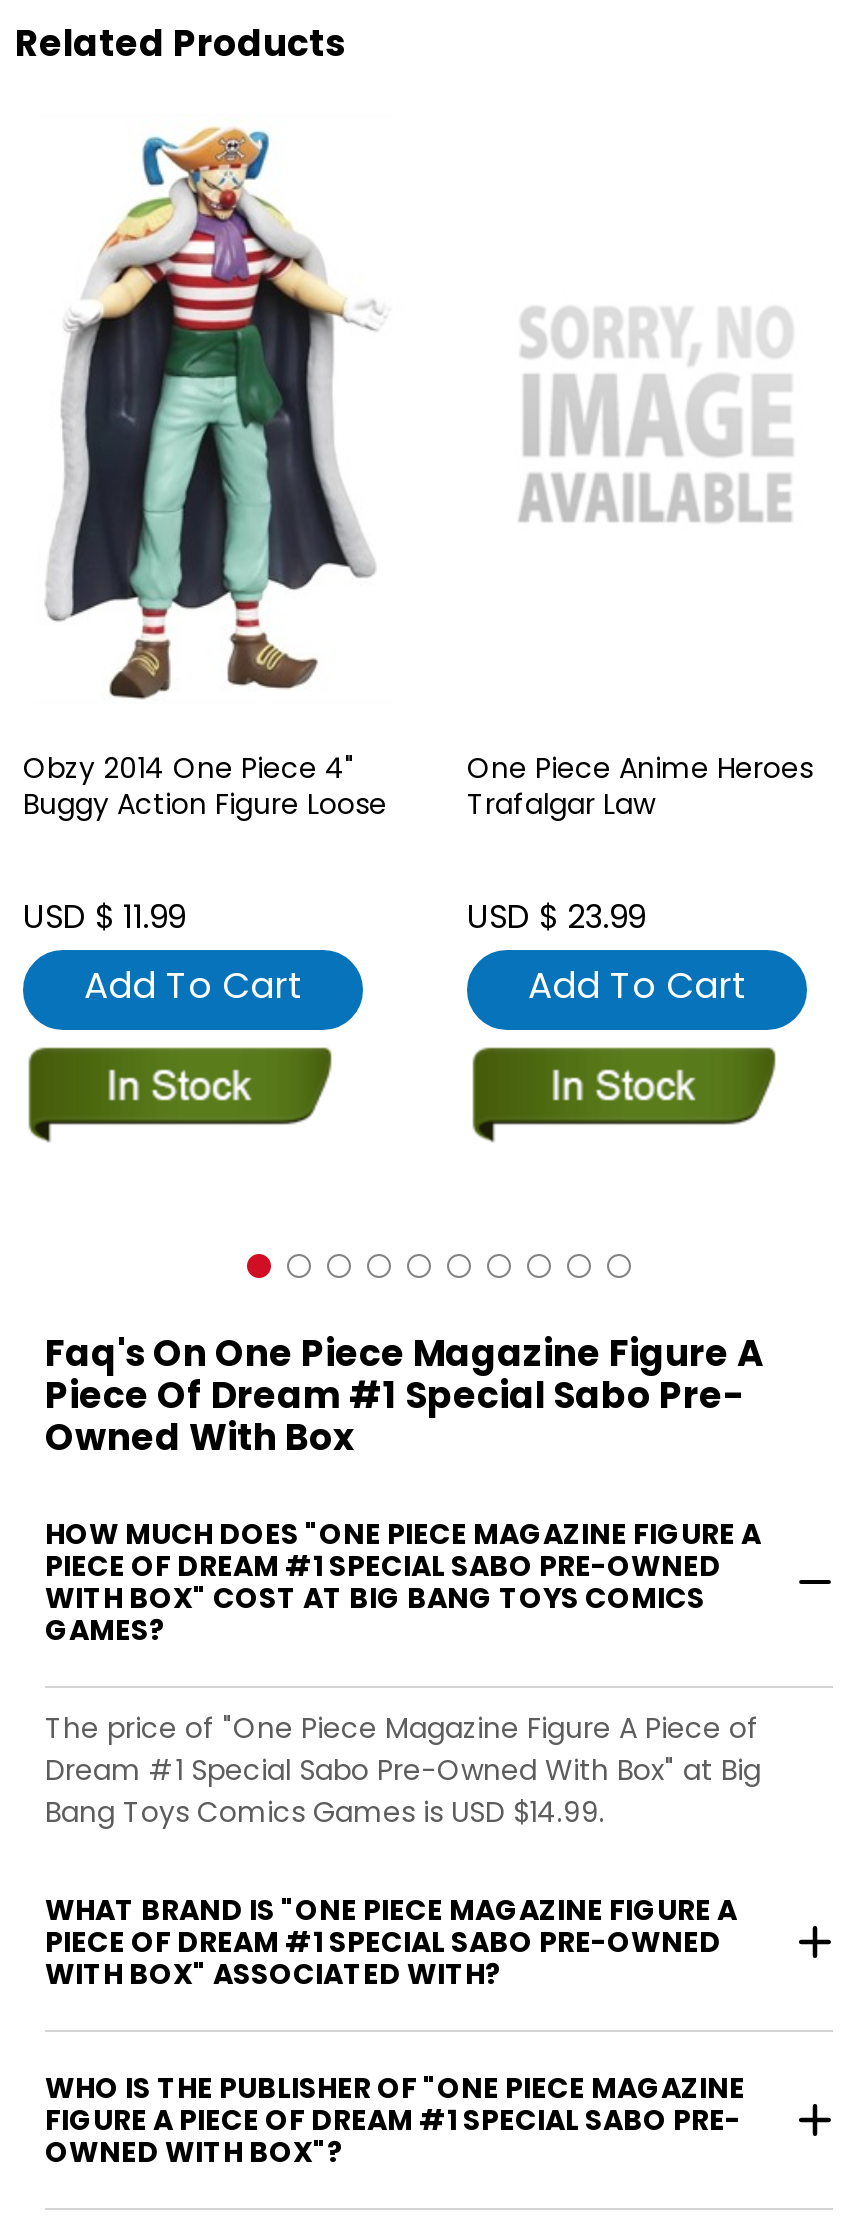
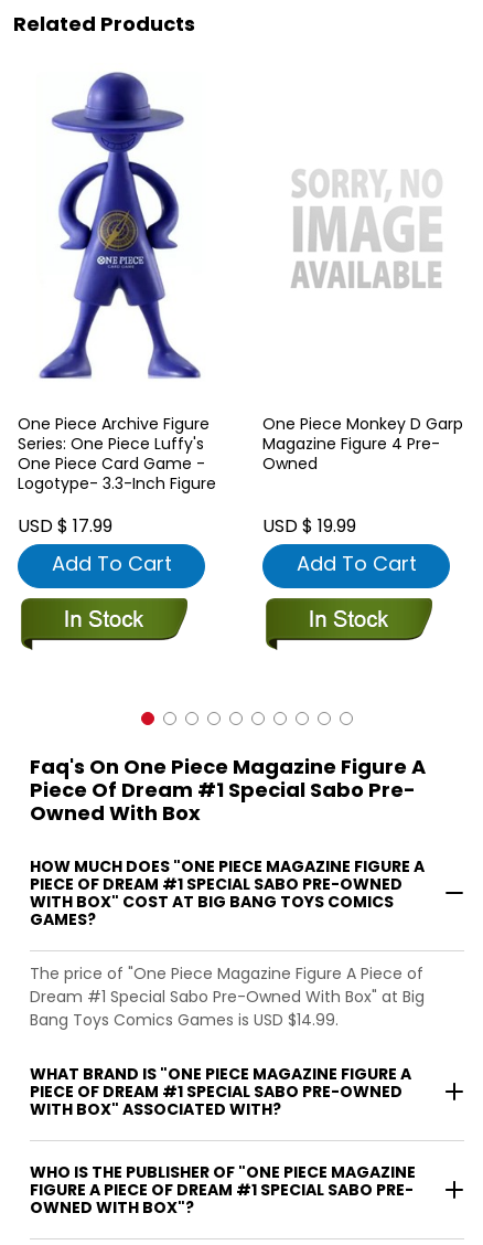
- [image]
- Obzy 2014 One Piece 4"
- Buggy Action Figure Loose
+ [image]
+ One Piece Archive Figure
+ Series: One Piece Luffy's
+ One Piece Card Game -
+ Logotype- 3.3-Inch Figure

- One Piece Anime Heroes
- Trafalgar Law
+ One Piece Monkey D Garp
+ Magazine Figure 4 Pre-
+ Owned

- USD $ 11.99
+ USD $ 17.99

- USD $ 23.99
+ USD $ 19.99
